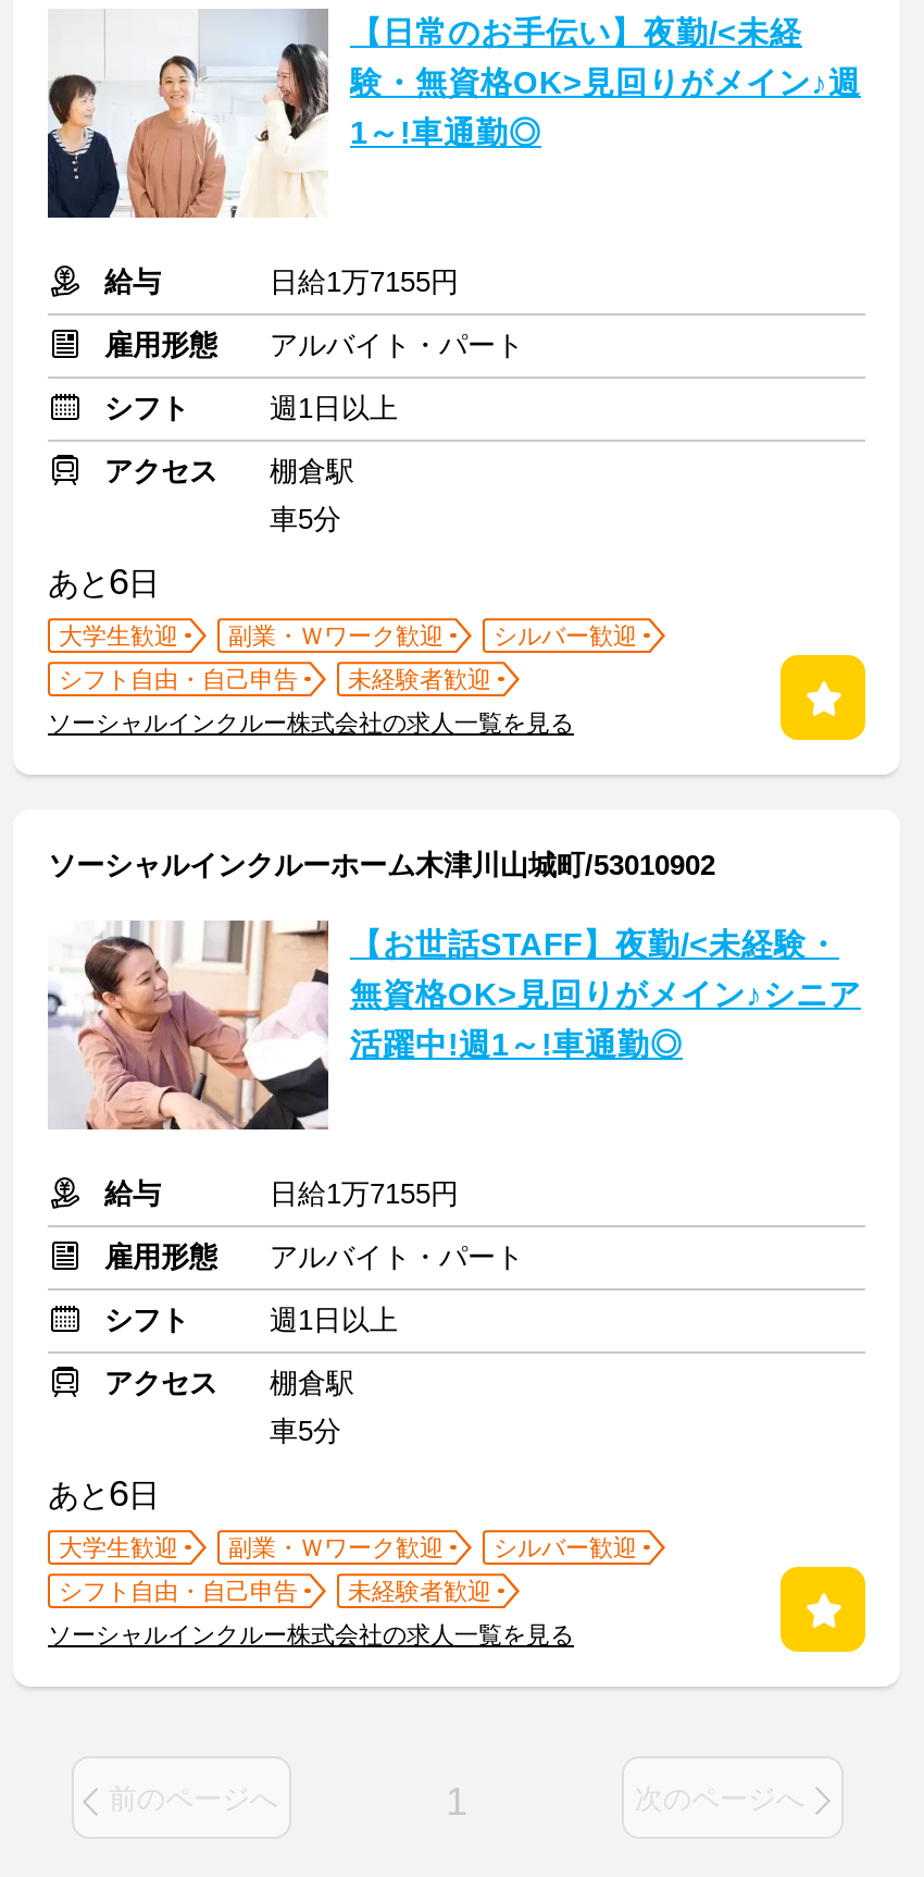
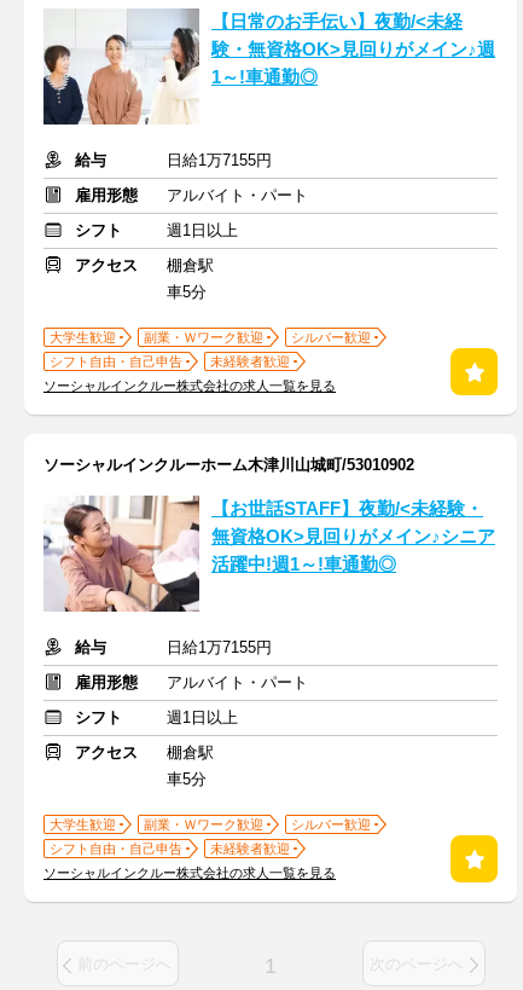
- あと6日

- あと6日
